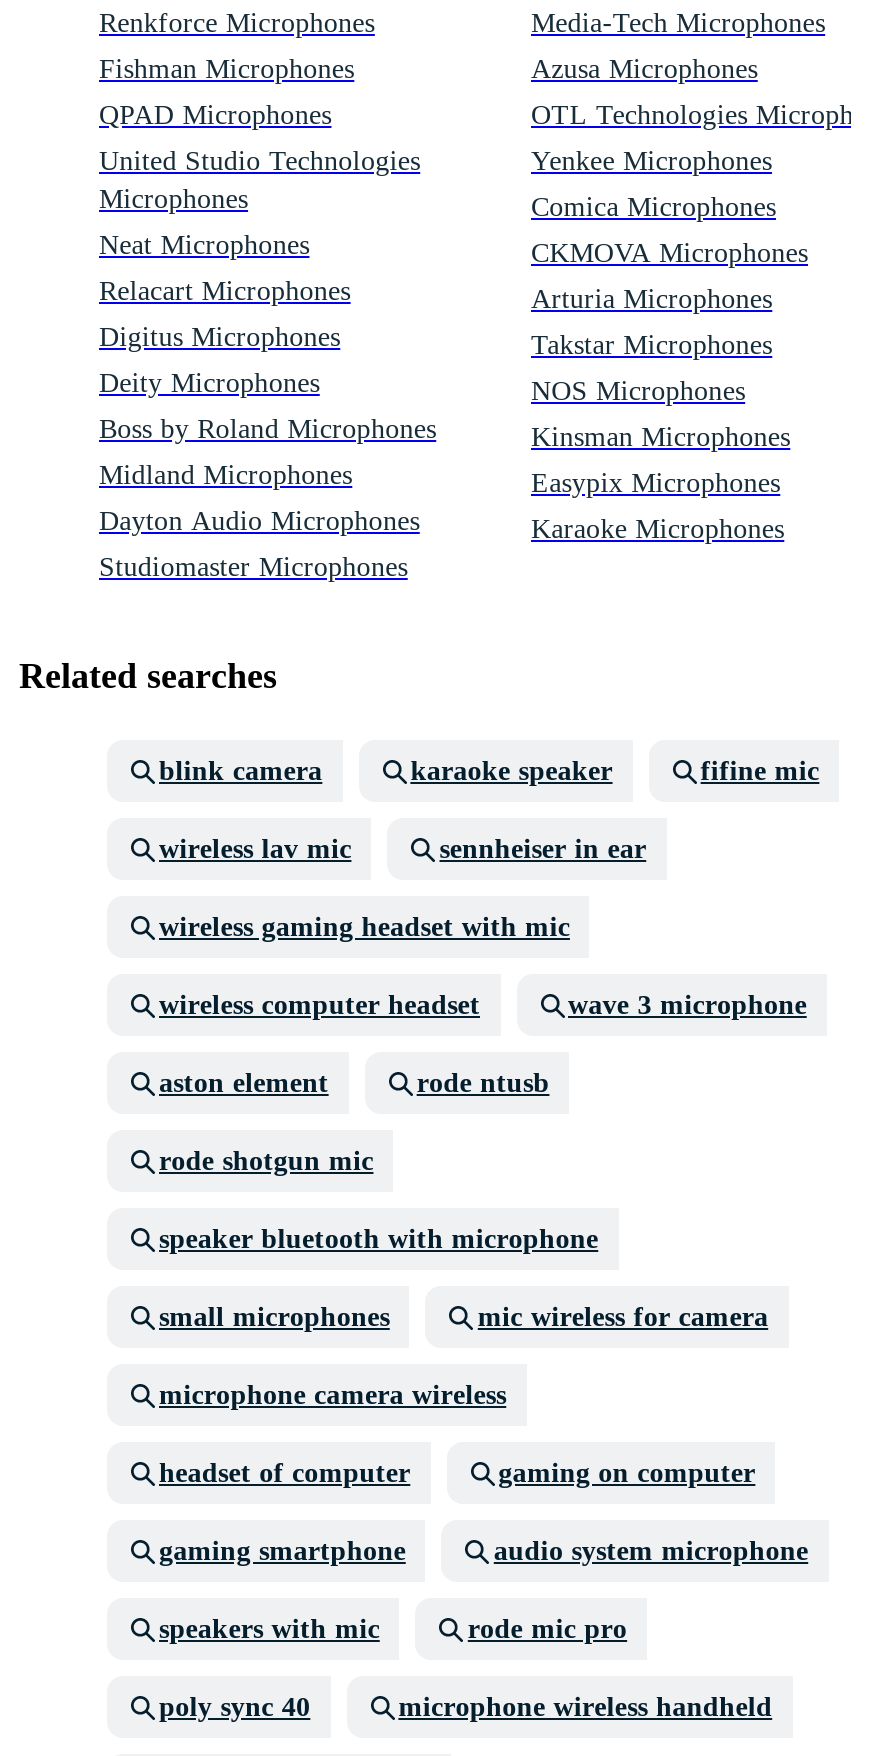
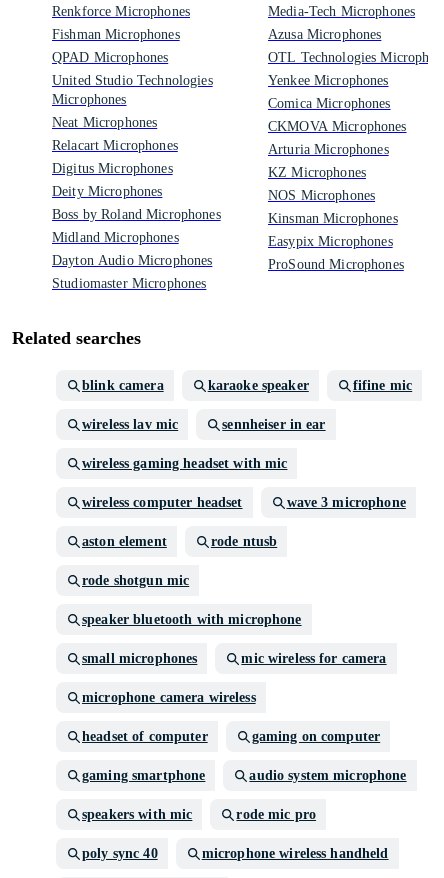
- Takstar Microphones
+ KZ Microphones

- Karaoke Microphones
+ ProSound Microphones
